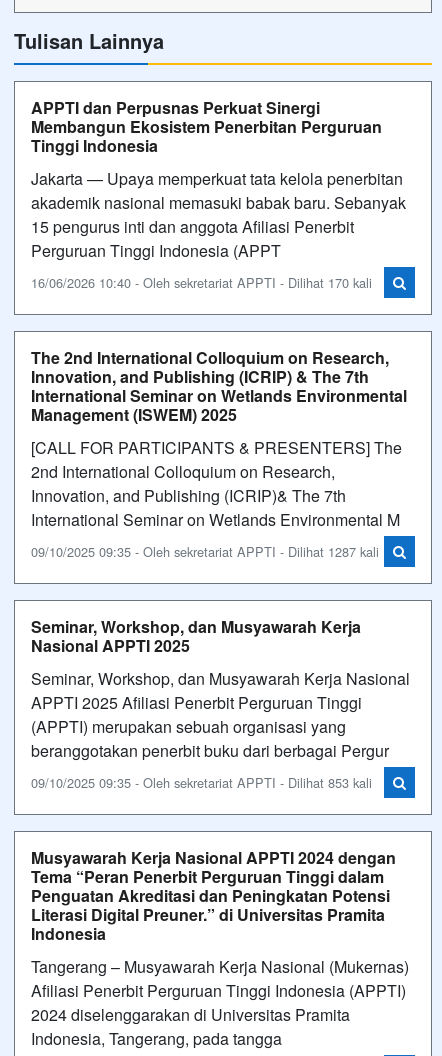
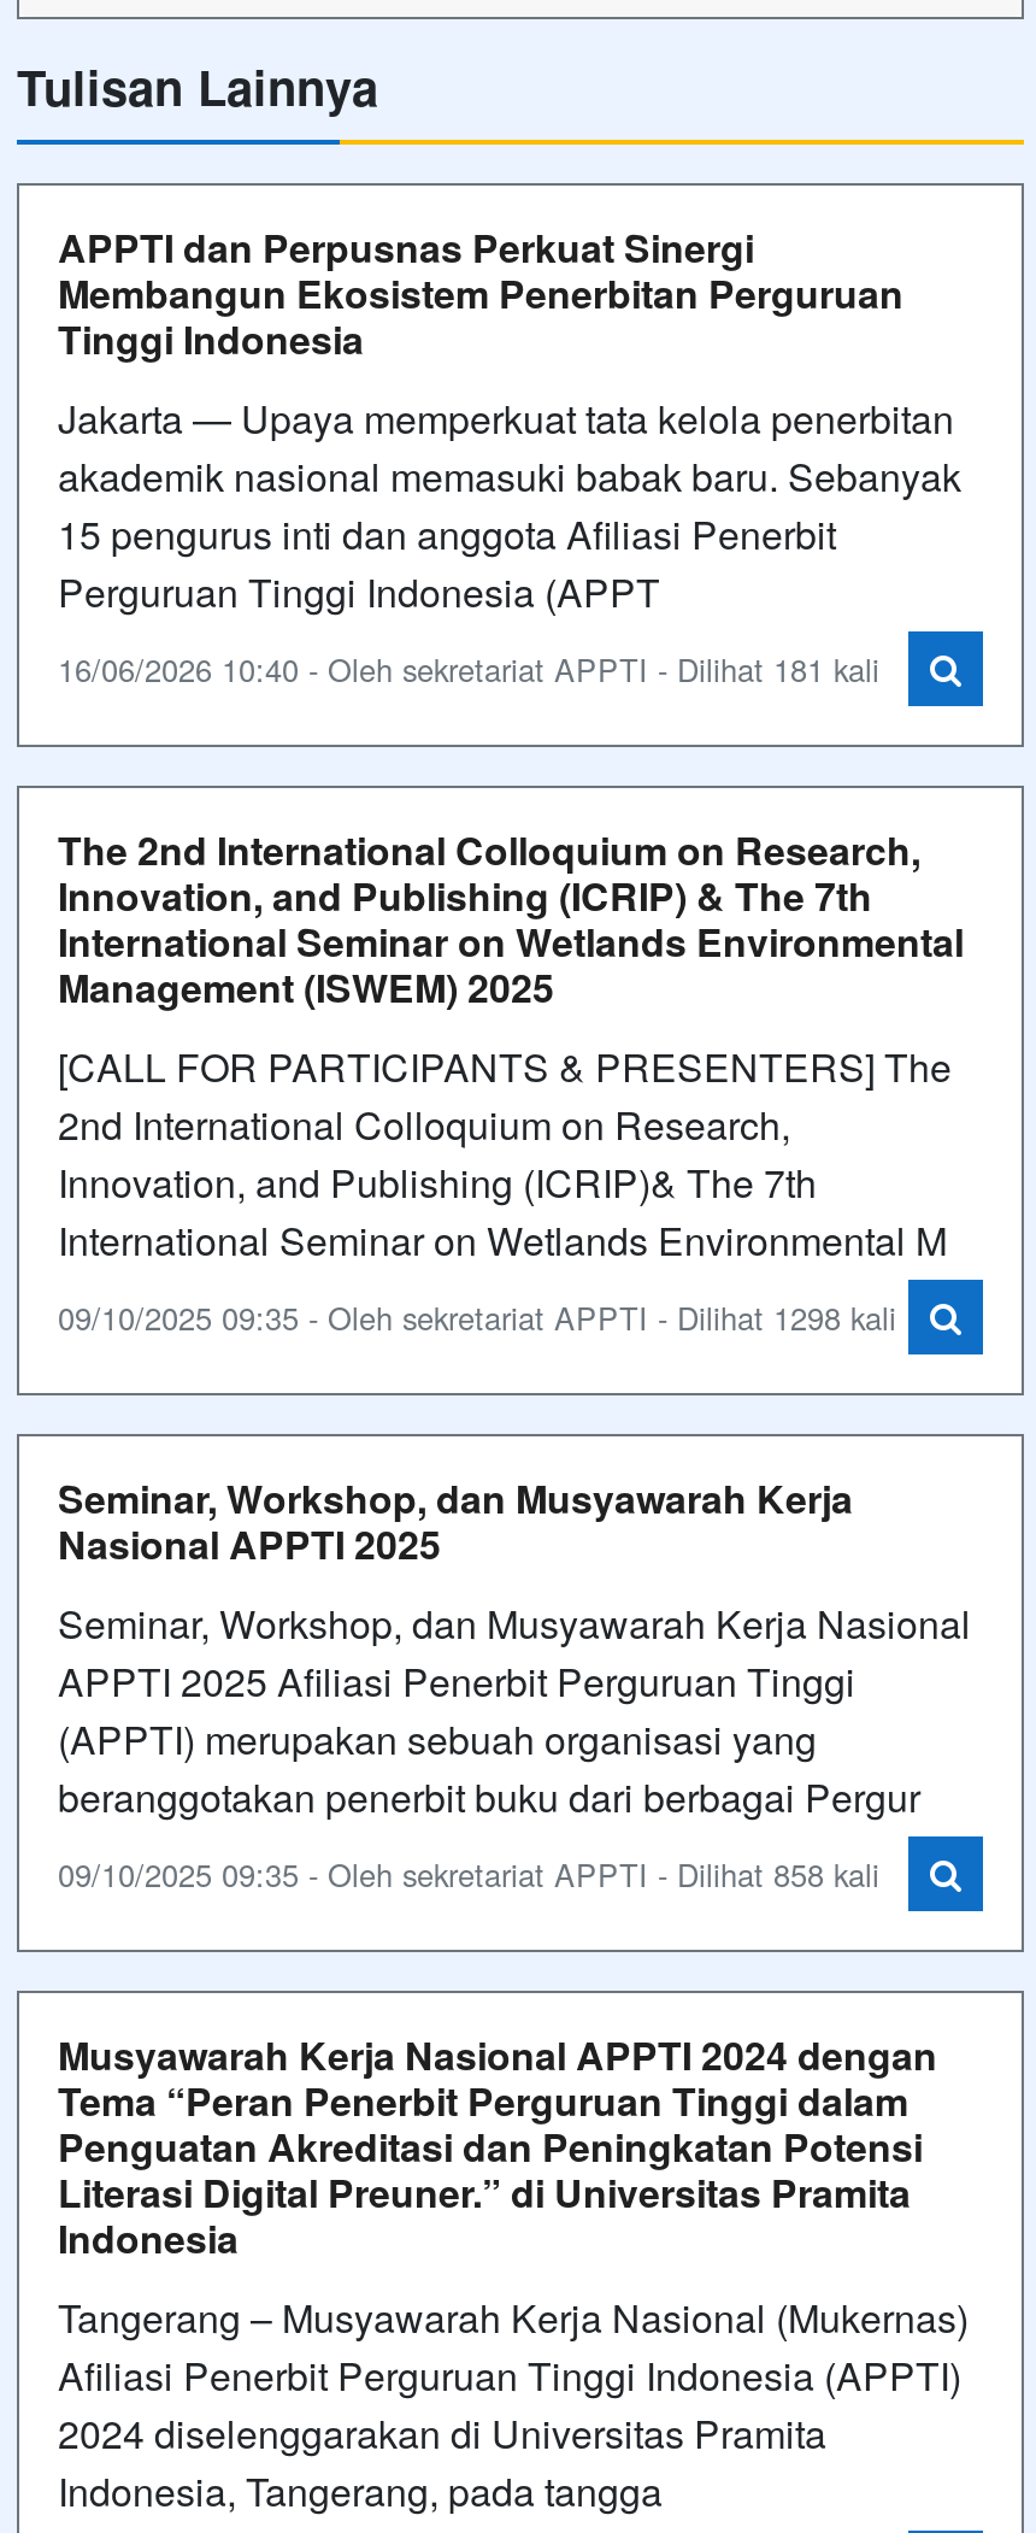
- 16/06/2026 10:40 - Oleh sekretariat APPTI - Dilihat 170 kali
+ 16/06/2026 10:40 - Oleh sekretariat APPTI - Dilihat 181 kali

- 09/10/2025 09:35 - Oleh sekretariat APPTI - Dilihat 1287 kali
+ 09/10/2025 09:35 - Oleh sekretariat APPTI - Dilihat 1298 kali

- 09/10/2025 09:35 - Oleh sekretariat APPTI - Dilihat 853 kali
+ 09/10/2025 09:35 - Oleh sekretariat APPTI - Dilihat 858 kali
